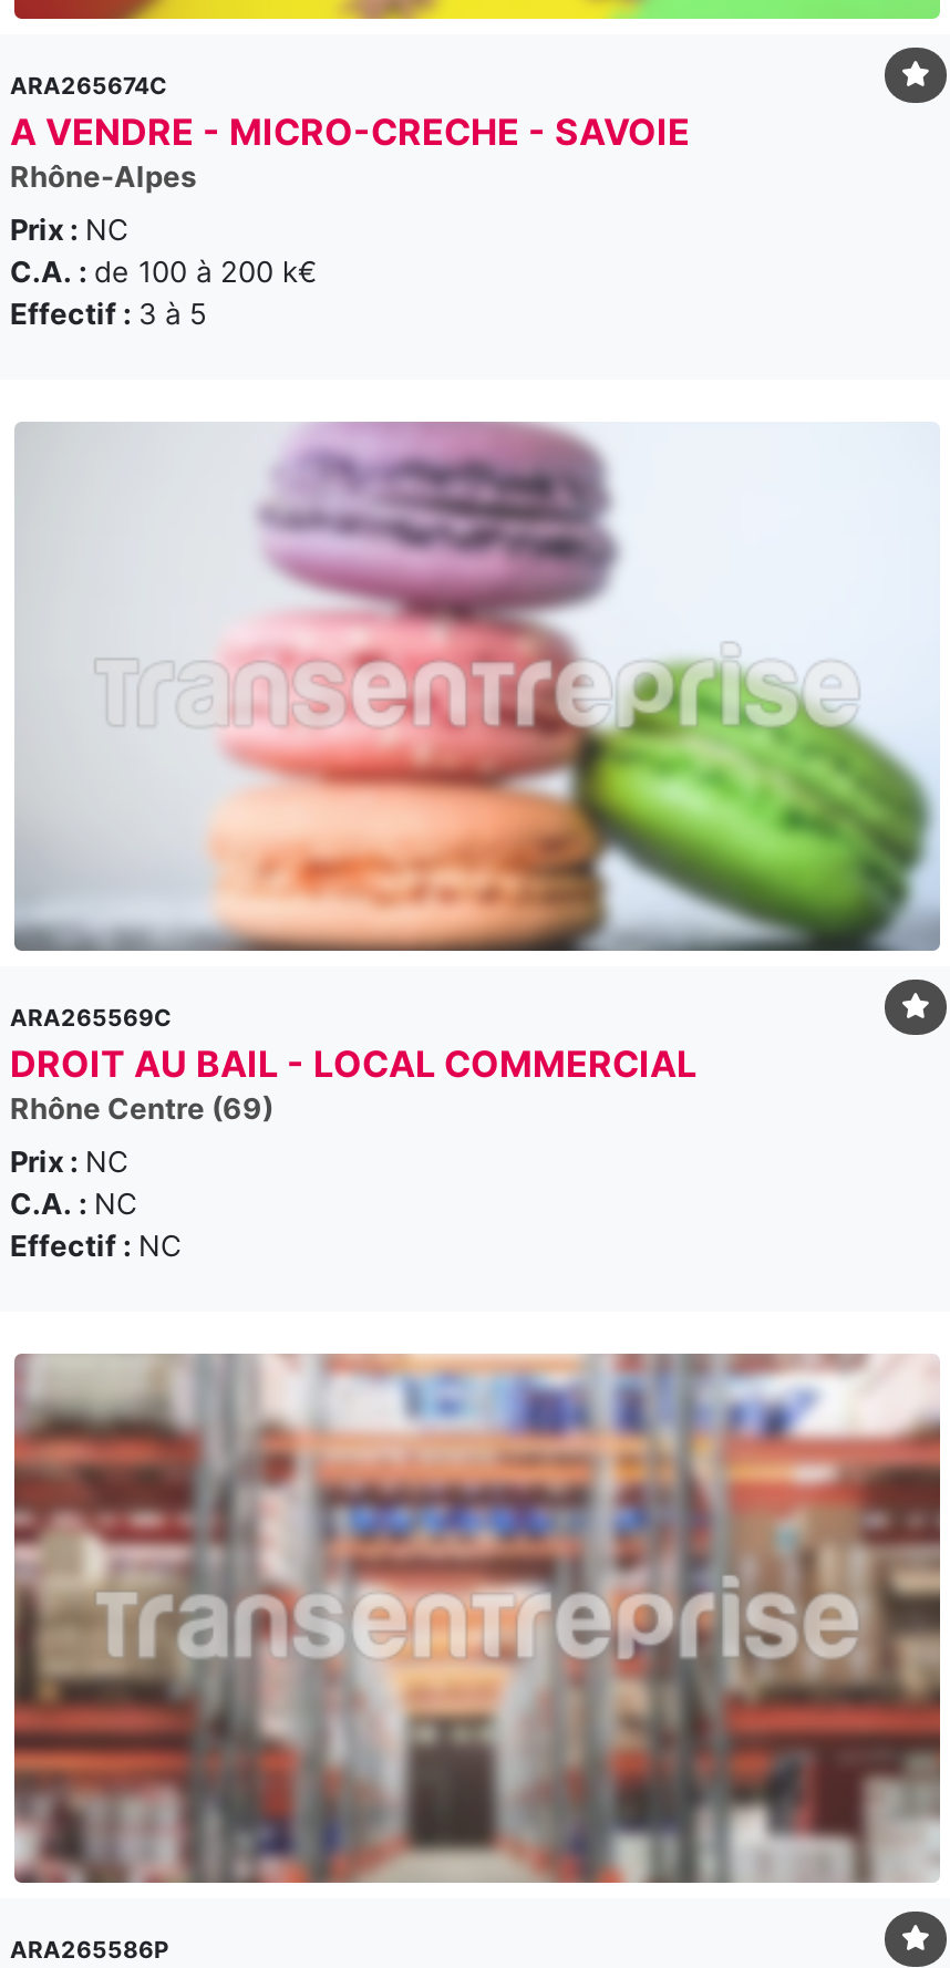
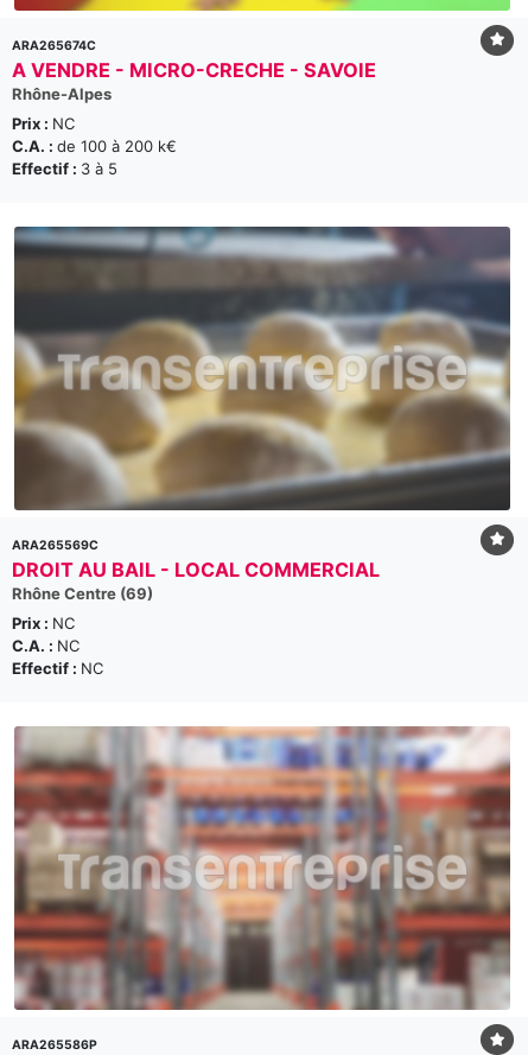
- [image]
+ [image]
